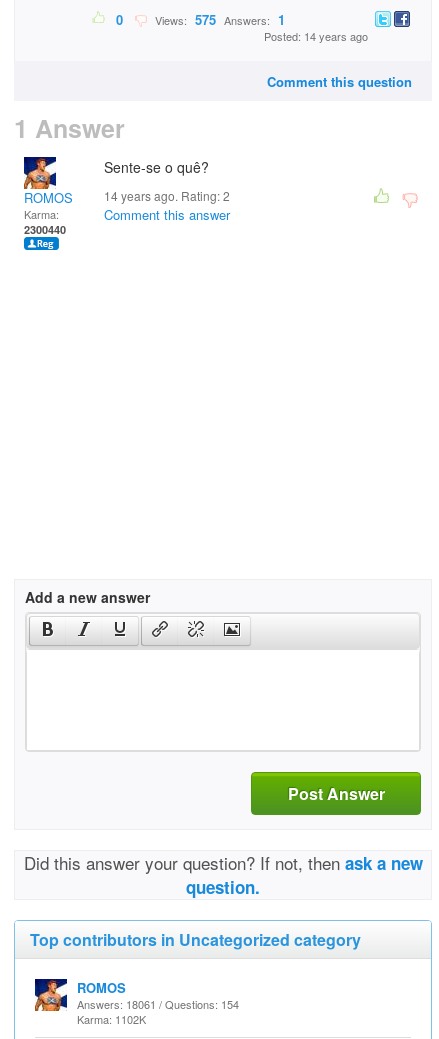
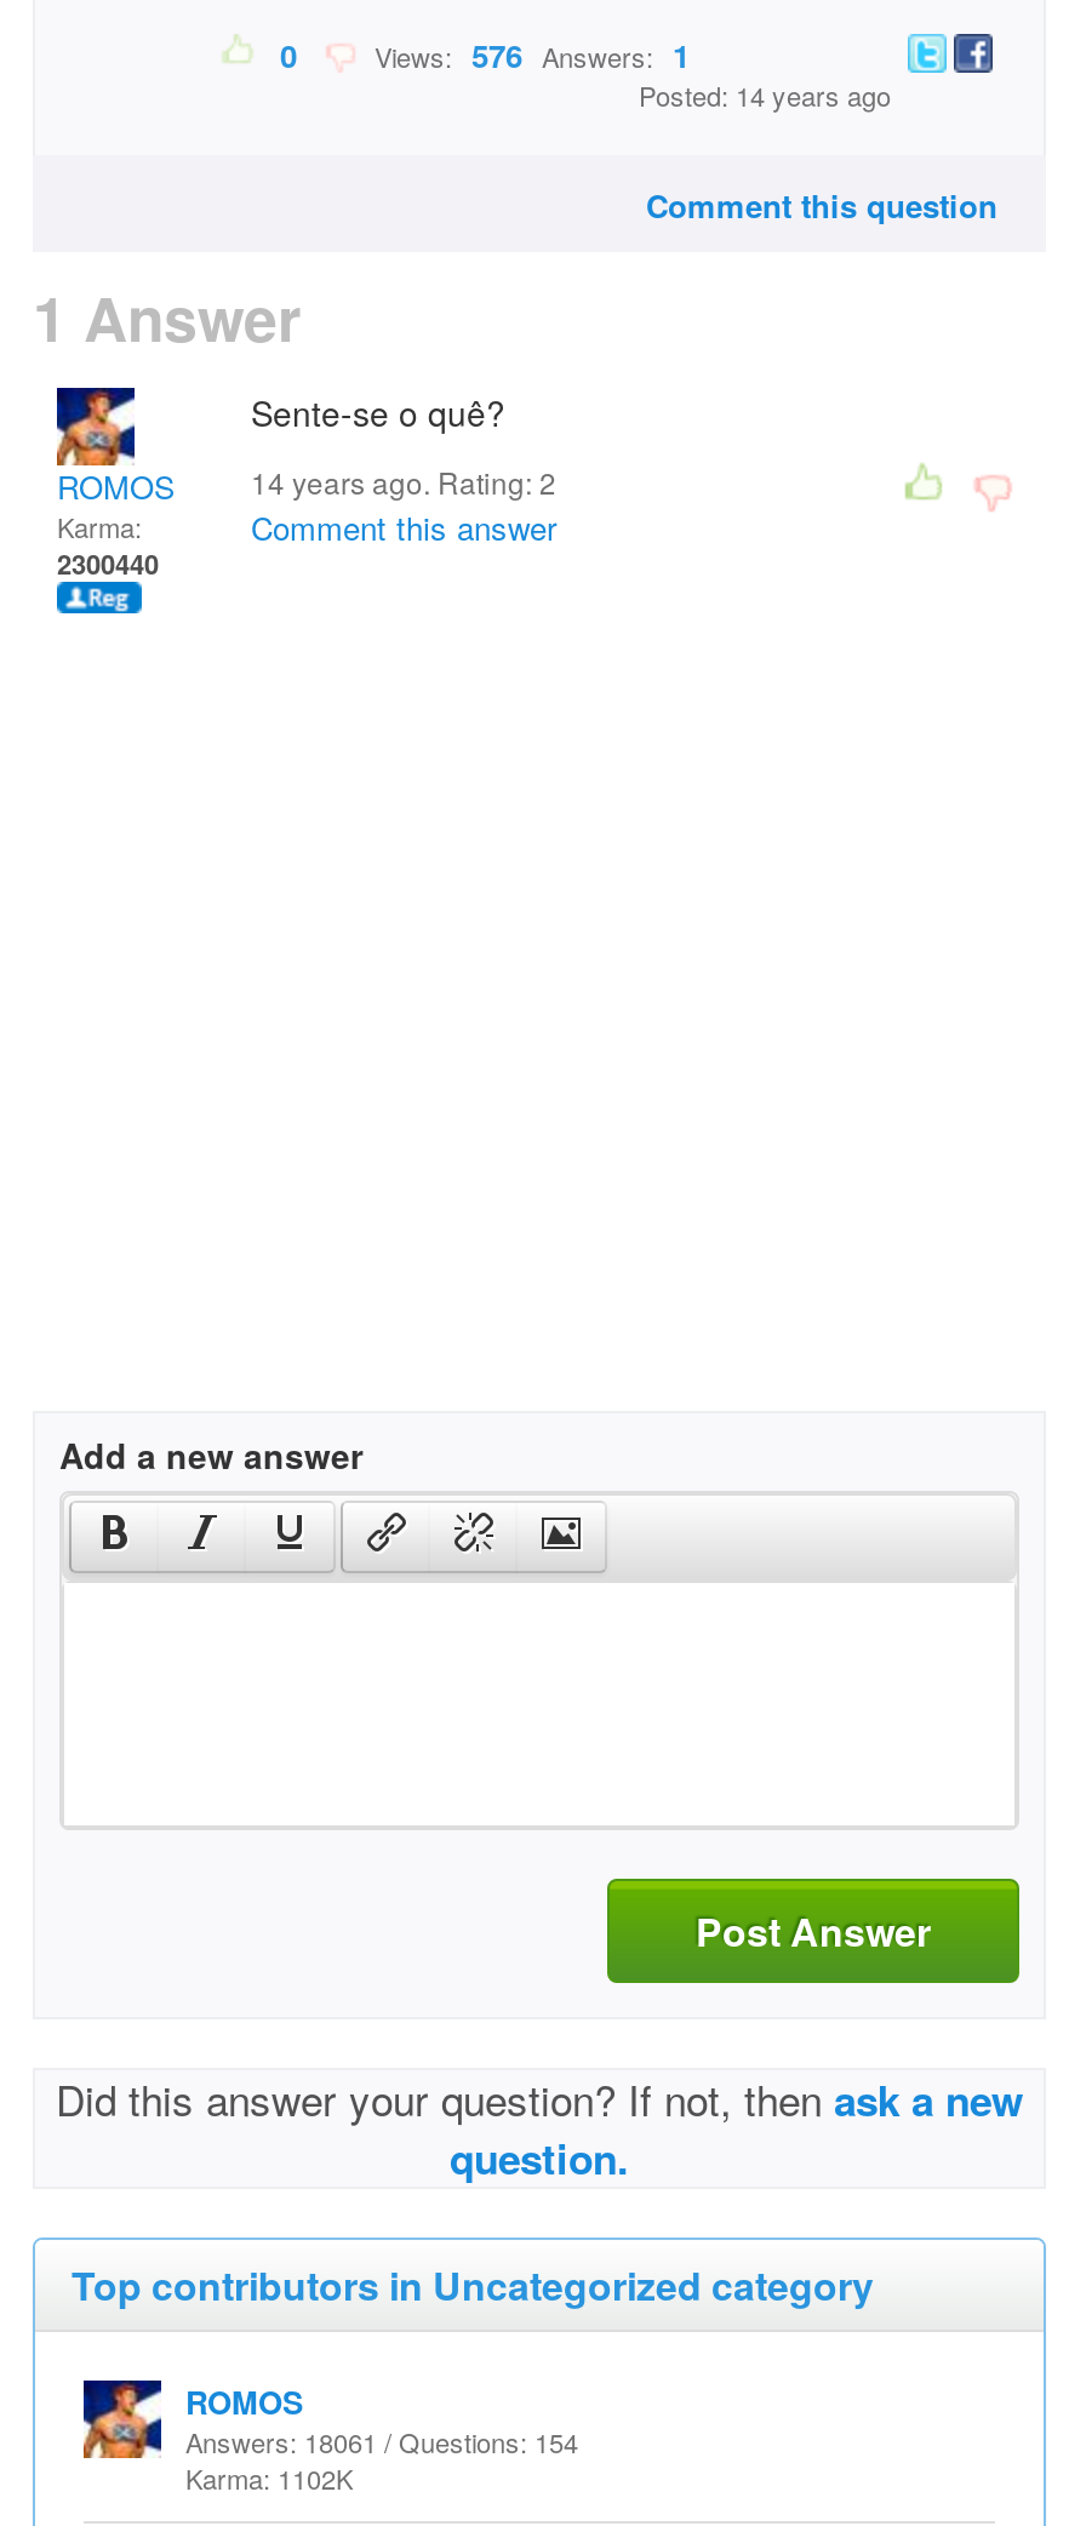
- Views: 575 Answers: 1
+ Views: 576 Answers: 1
